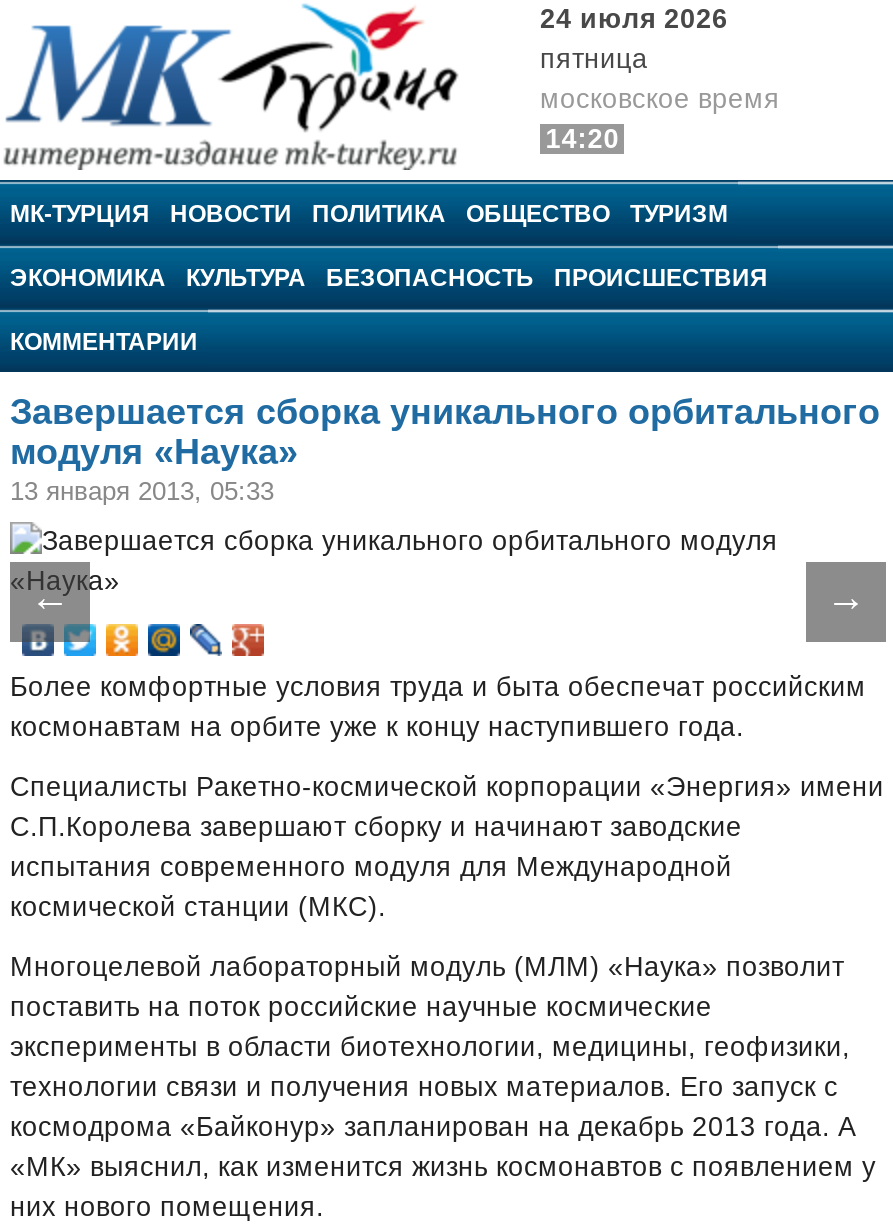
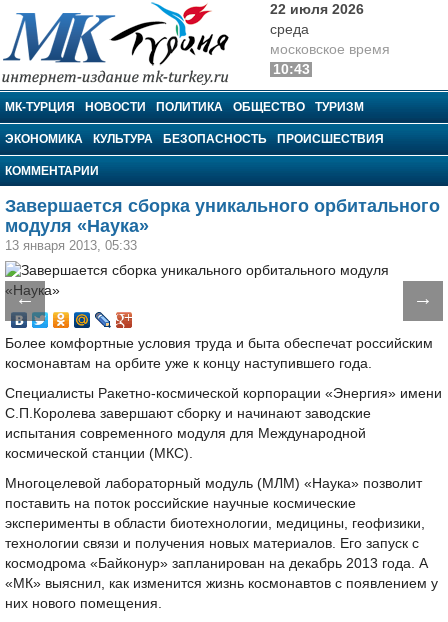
- 24 июля 2026
- пятница
+ 22 июля 2026
+ среда

- 14:20
+ 10:43
